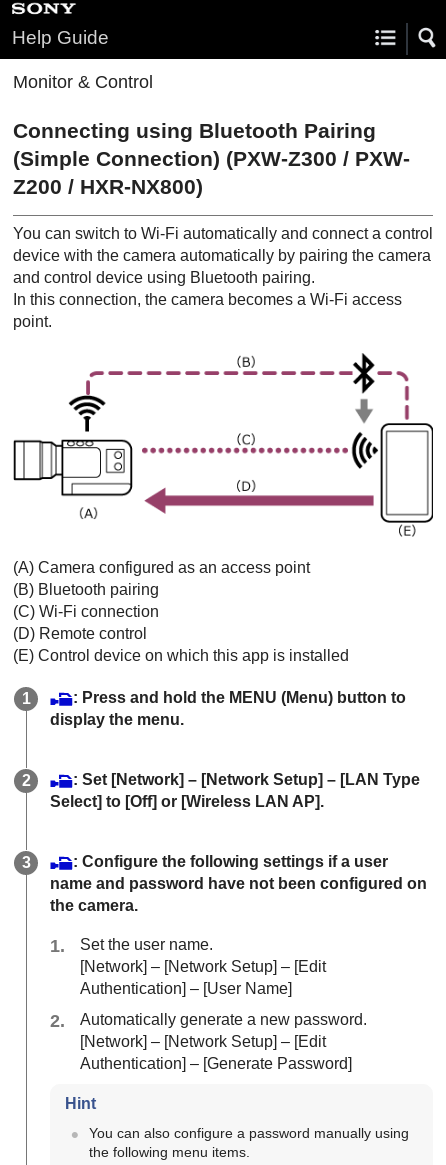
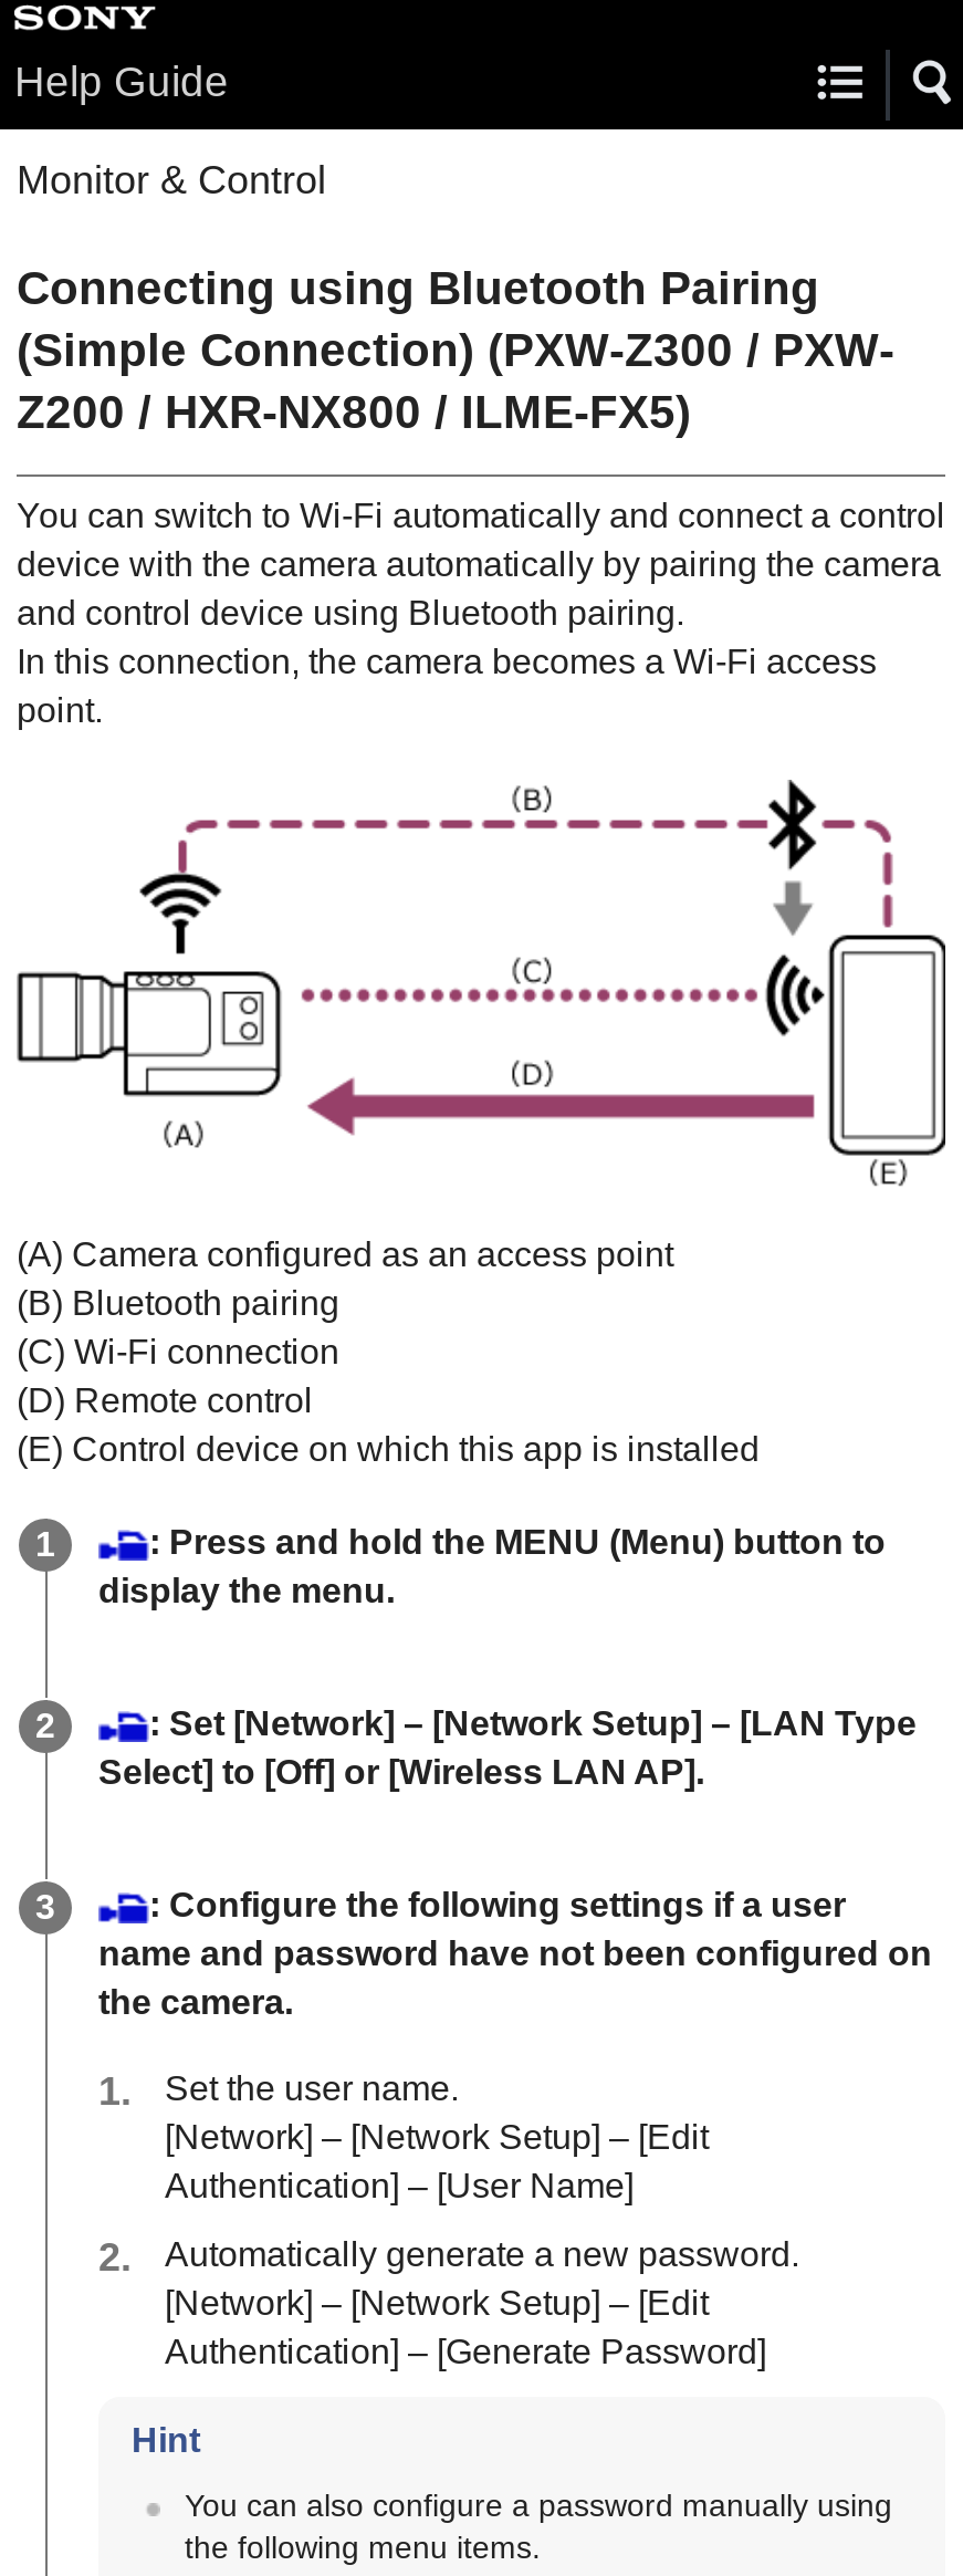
- Z200 / HXR-NX800)
+ Z200 / HXR-NX800 / ILME-FX5)
